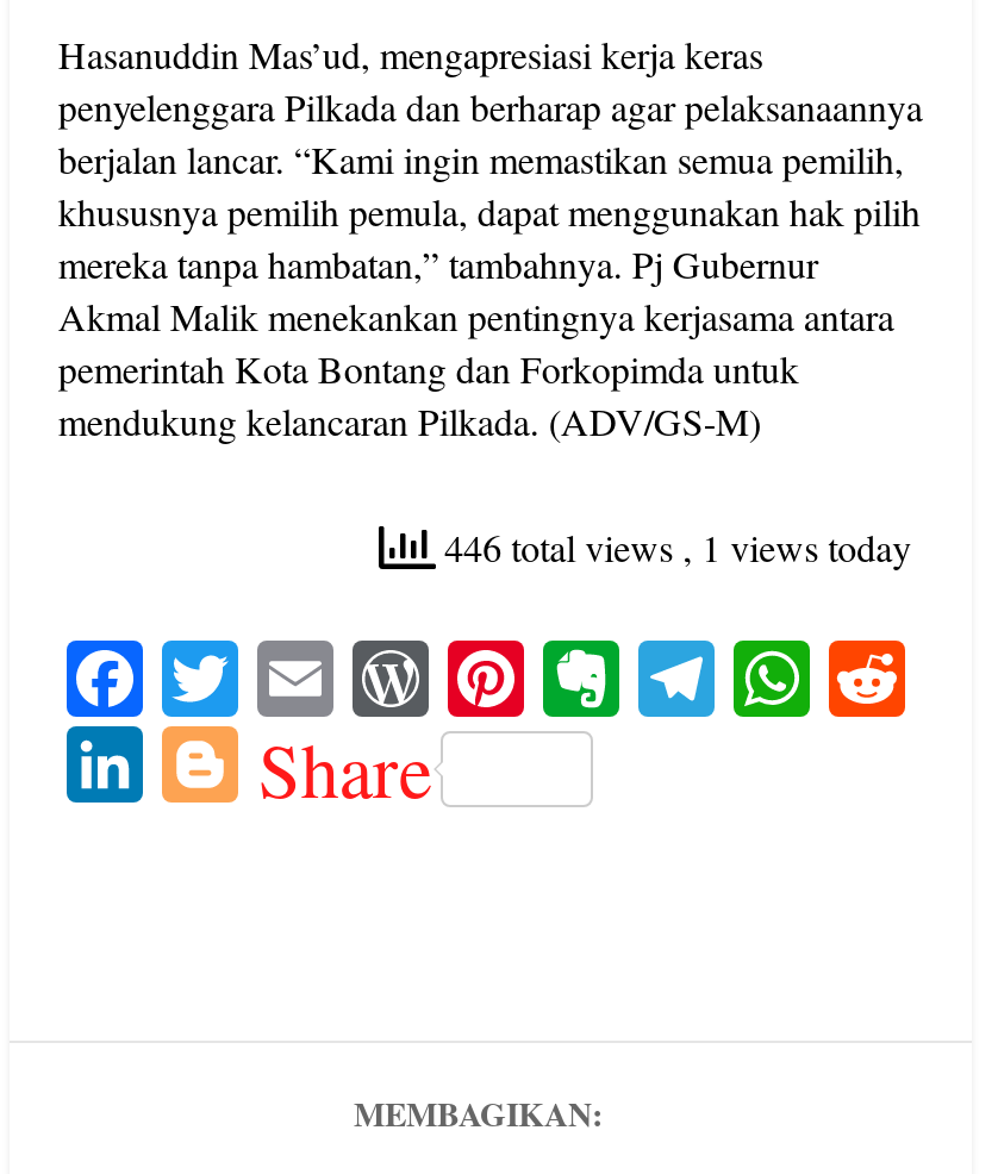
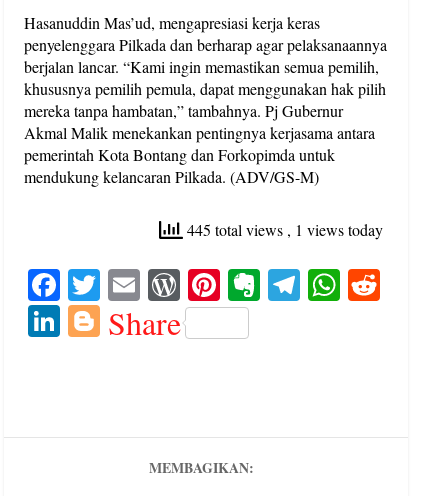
- 446 total views, 1 views today
+ 445 total views, 1 views today
